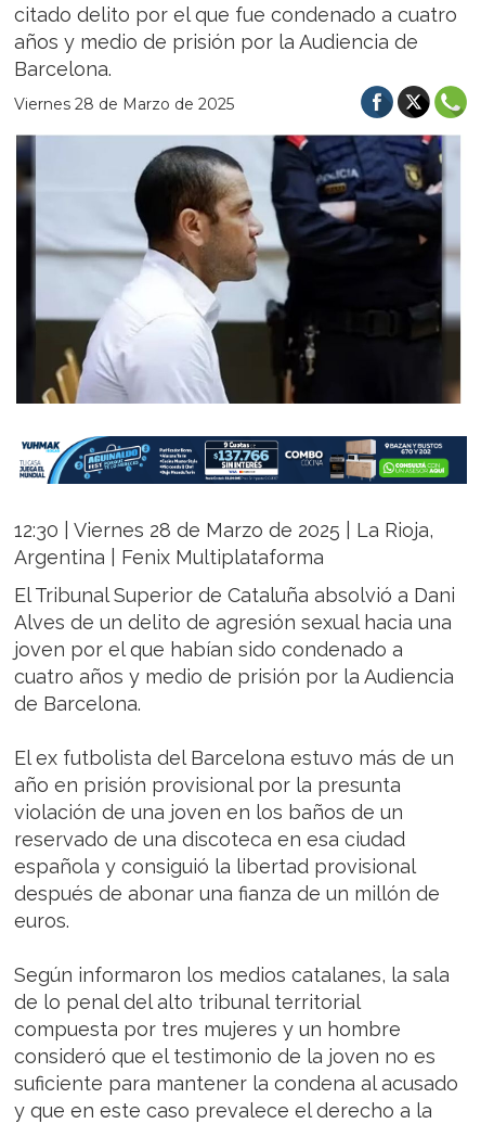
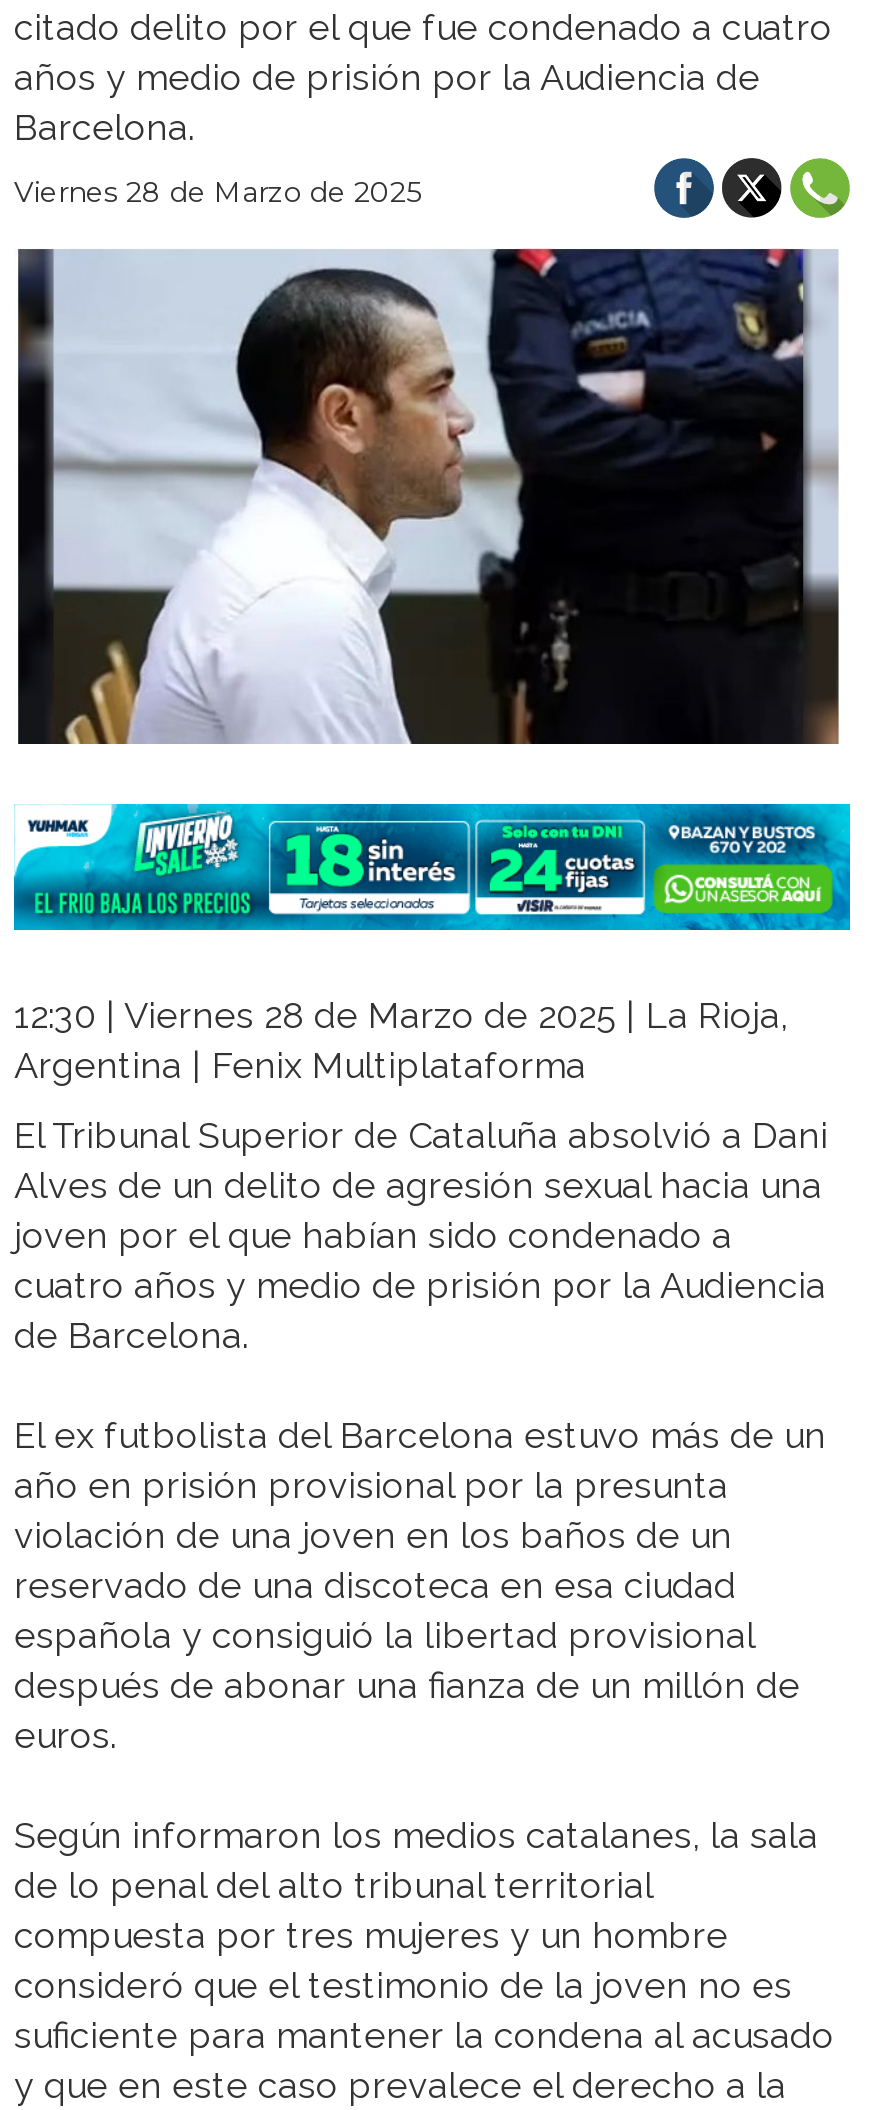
- [image]
+ [image]
